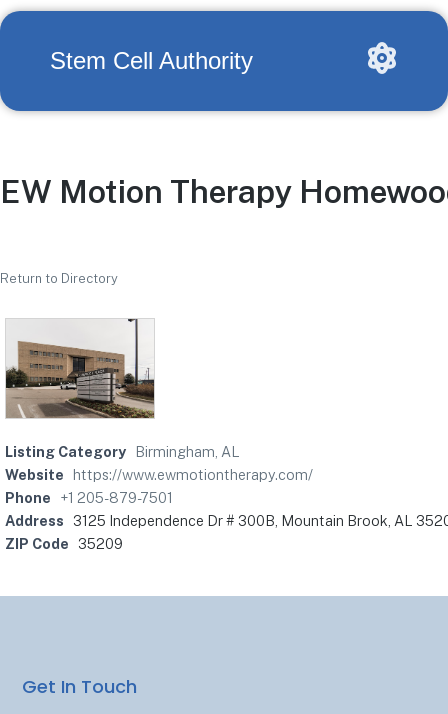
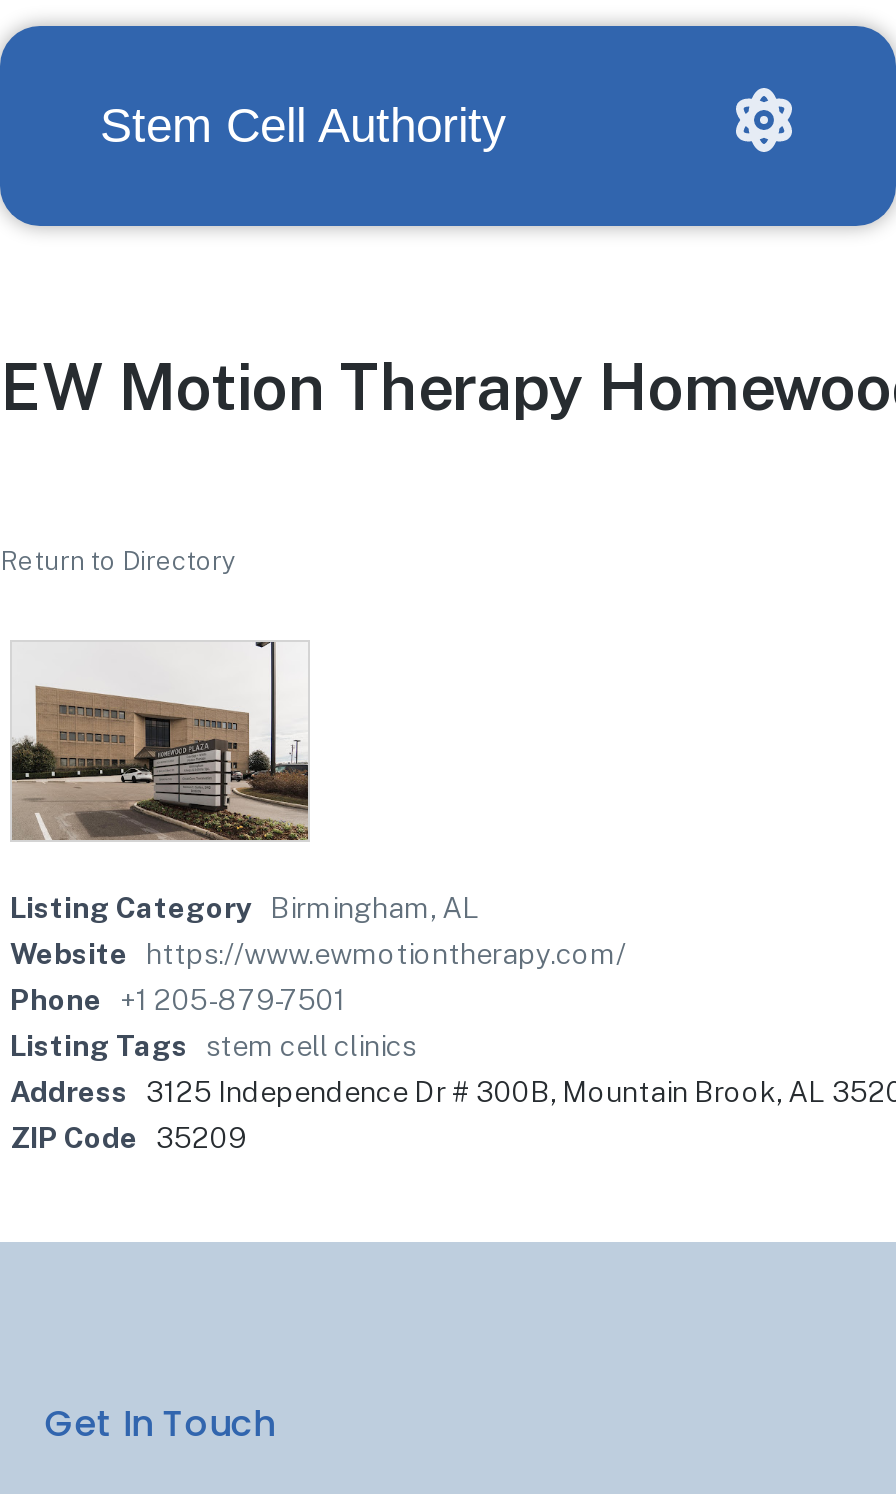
+ Listing Tags stem cell clinics
